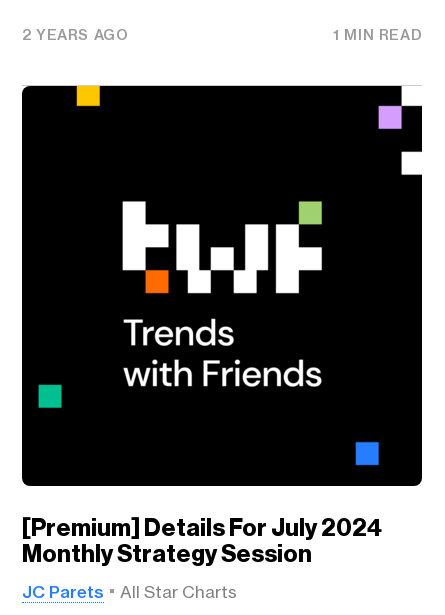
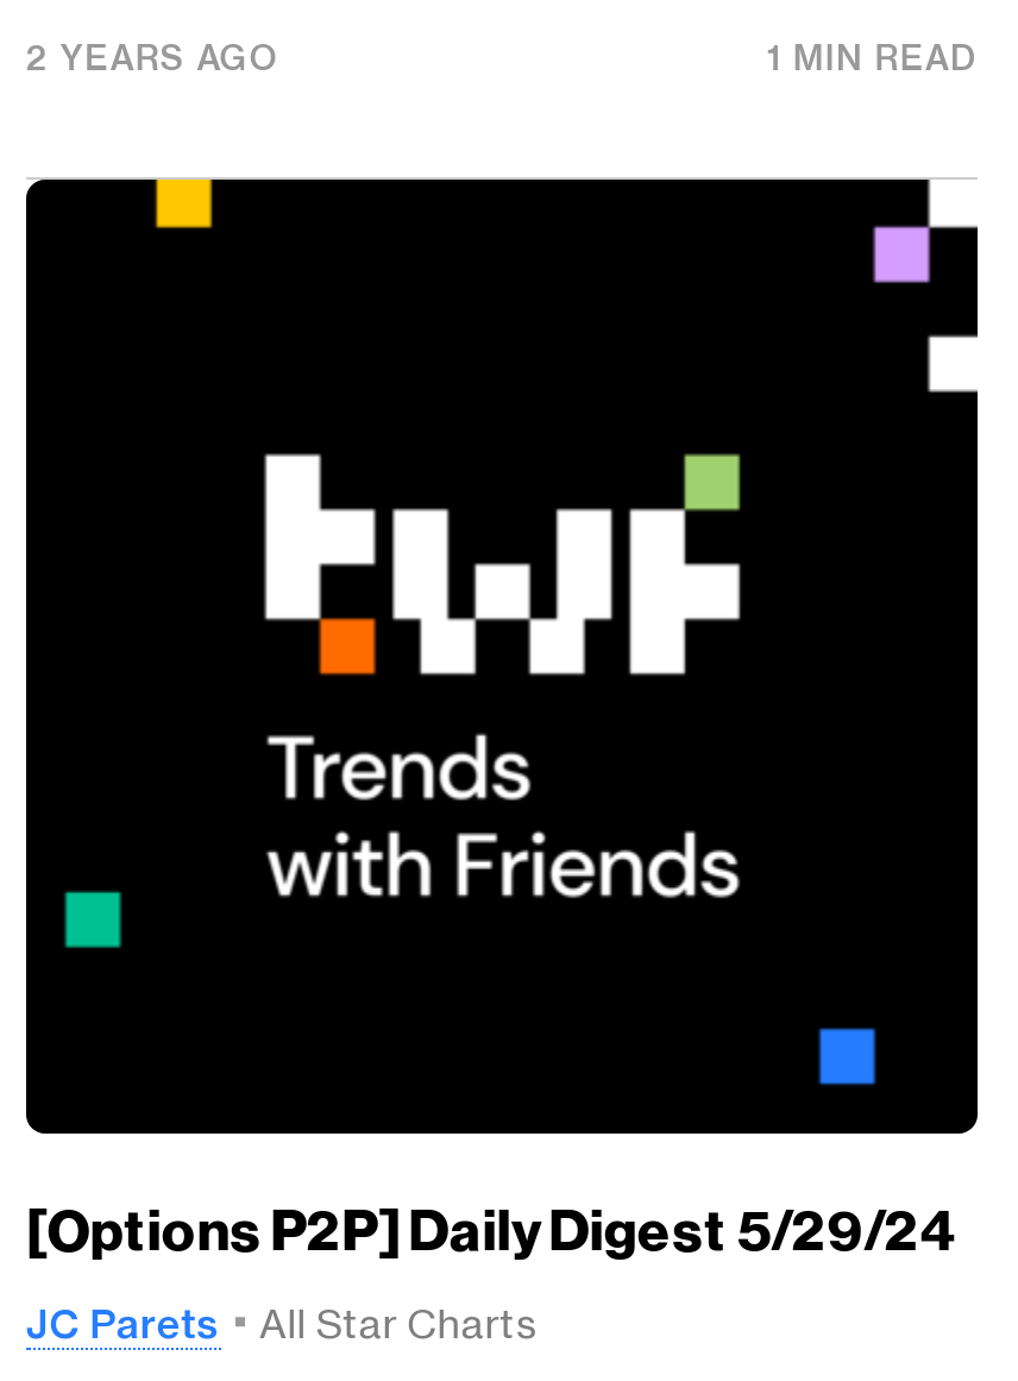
- [Premium] Details For July 2024
- Monthly Strategy Session
+ [Options P2P] Daily Digest 5/29/24
